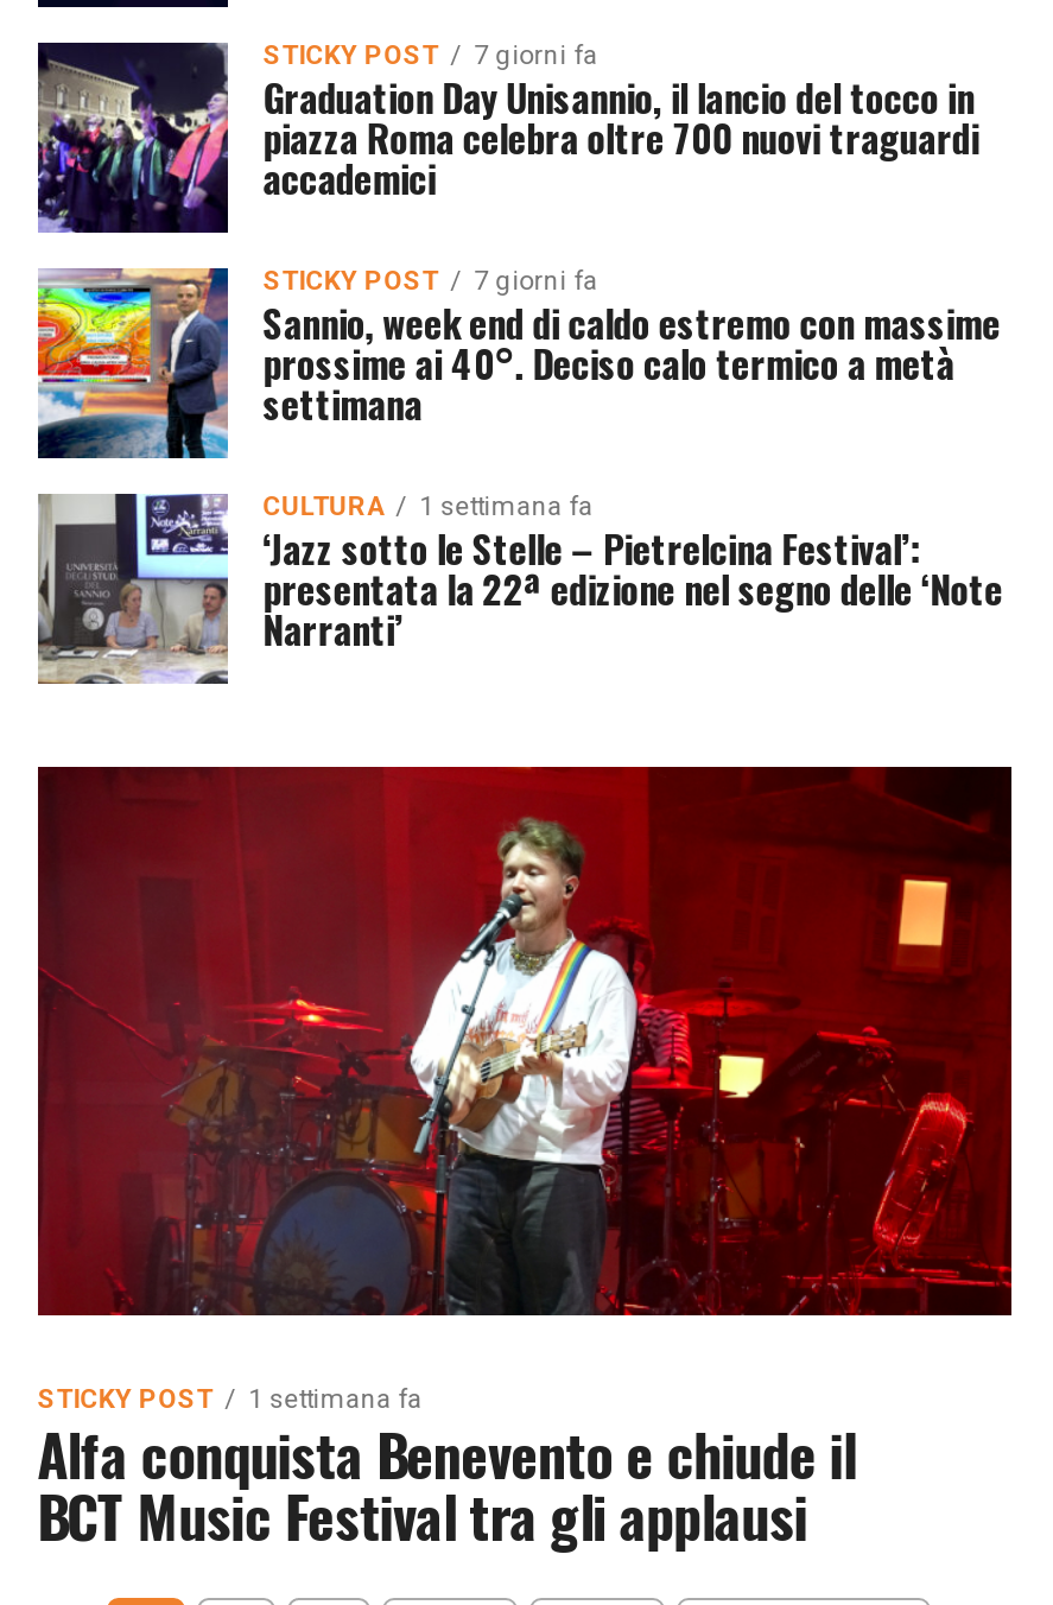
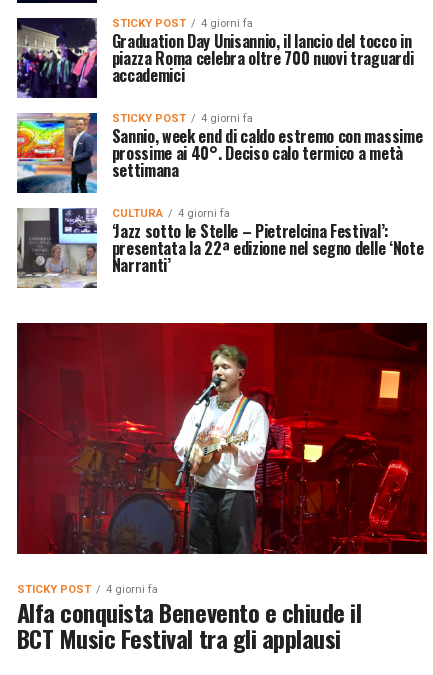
- STICKY POST 7 giorni fa
+ STICKY POST 4 giorni fa

- STICKY POST 7 giorni fa
+ STICKY POST 4 giorni fa

- CULTURA 1 settimana fa
+ CULTURA 4 giorni fa

- STICKY POST 1 settimana fa
+ STICKY POST 4 giorni fa
